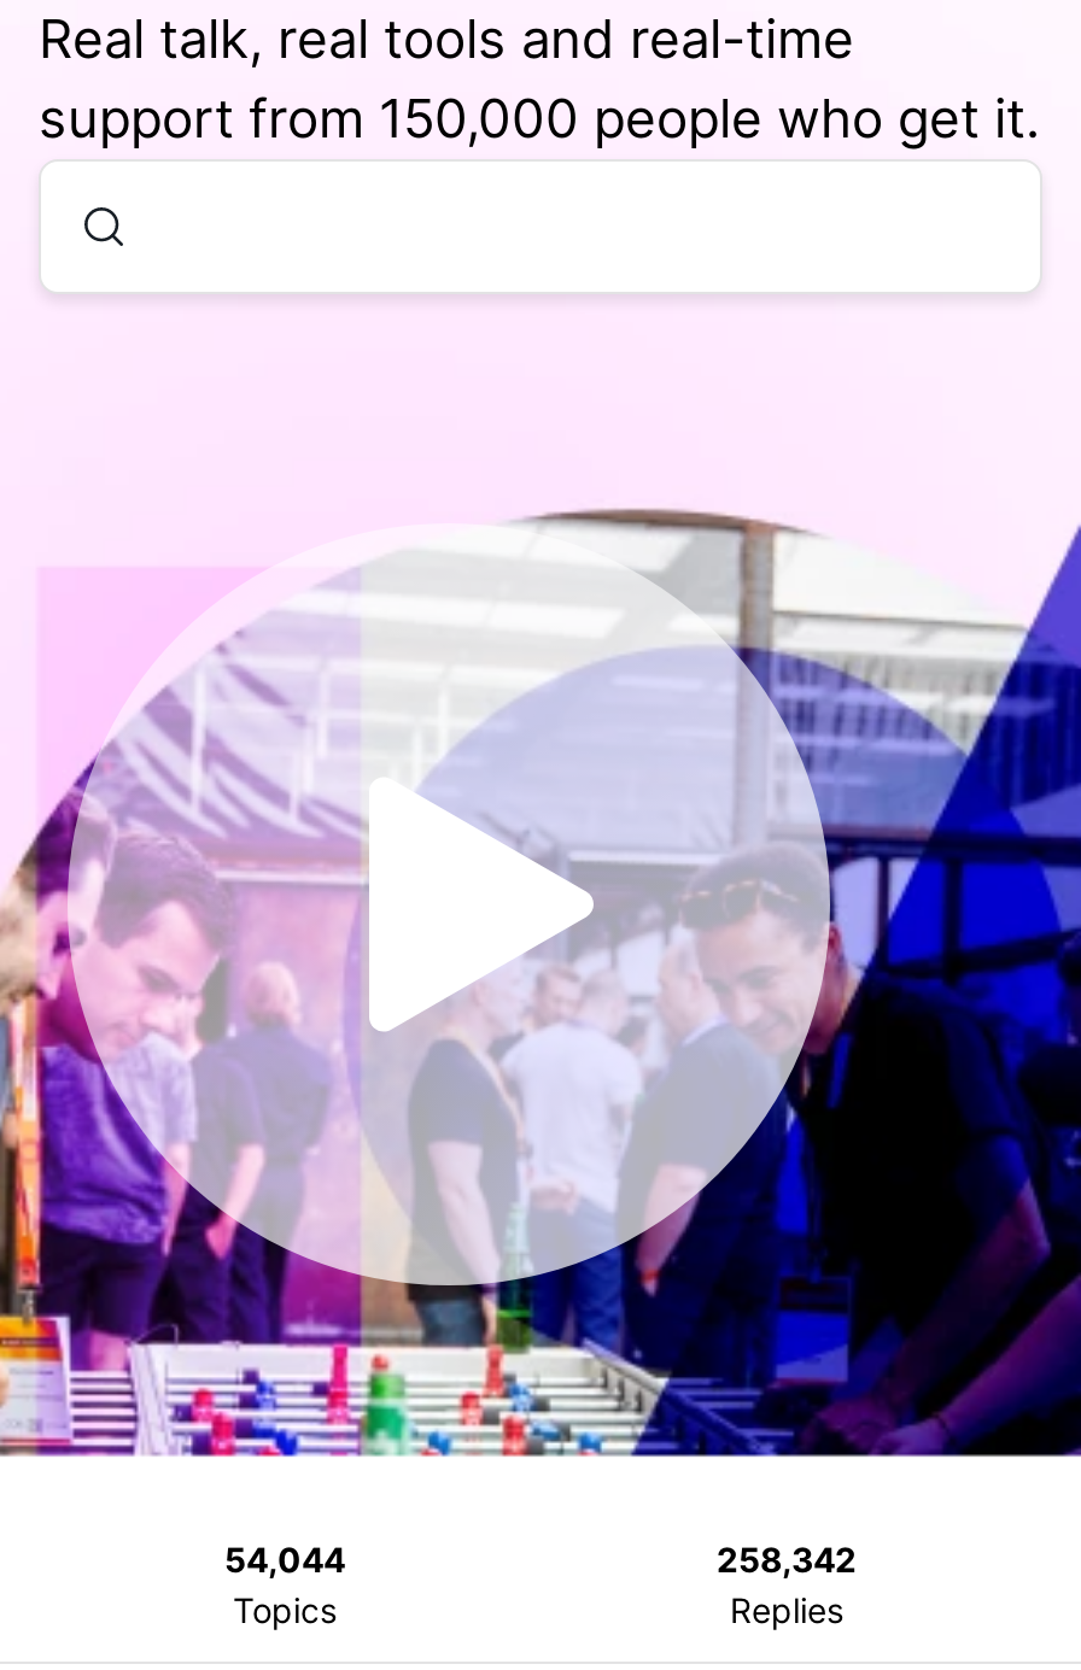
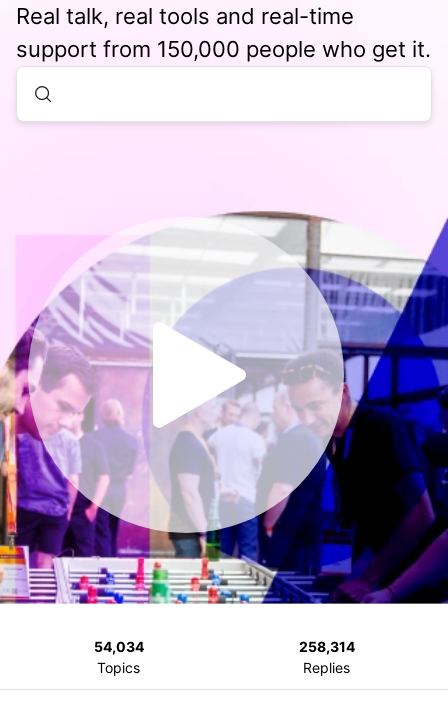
- 54,044
+ 54,034

- 258,342
+ 258,314
